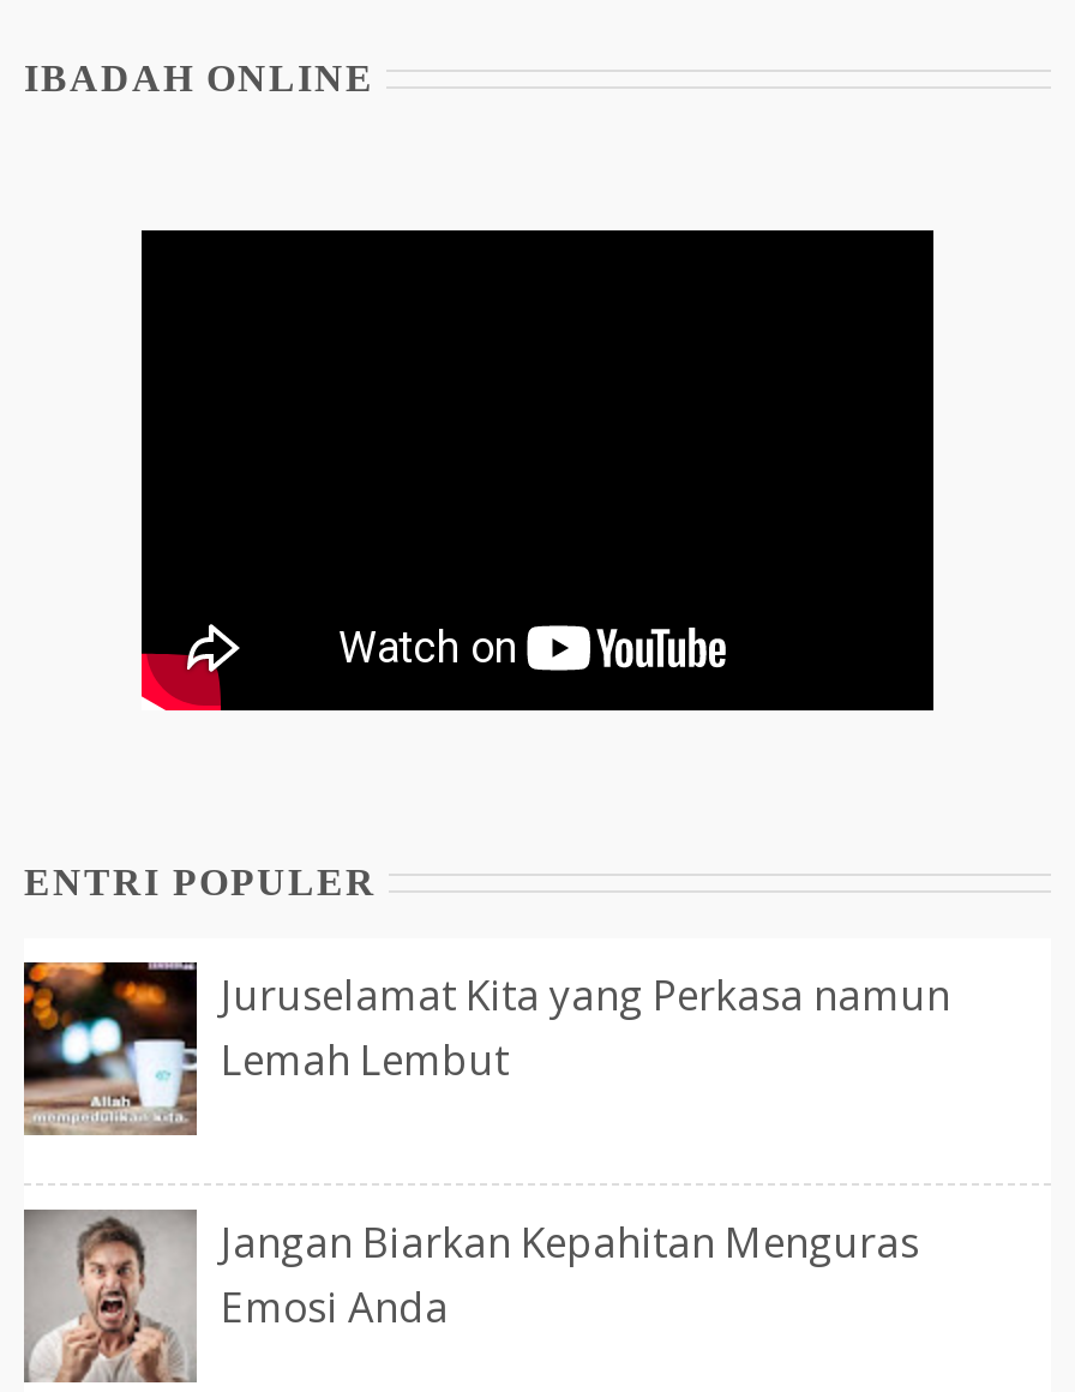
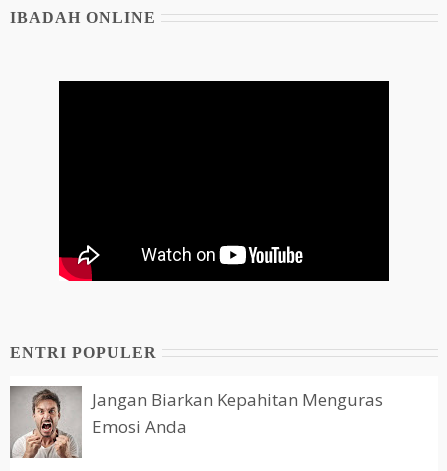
- [image]
- Juruselamat Kita yang Perkasa namun
- Lemah Lembut
